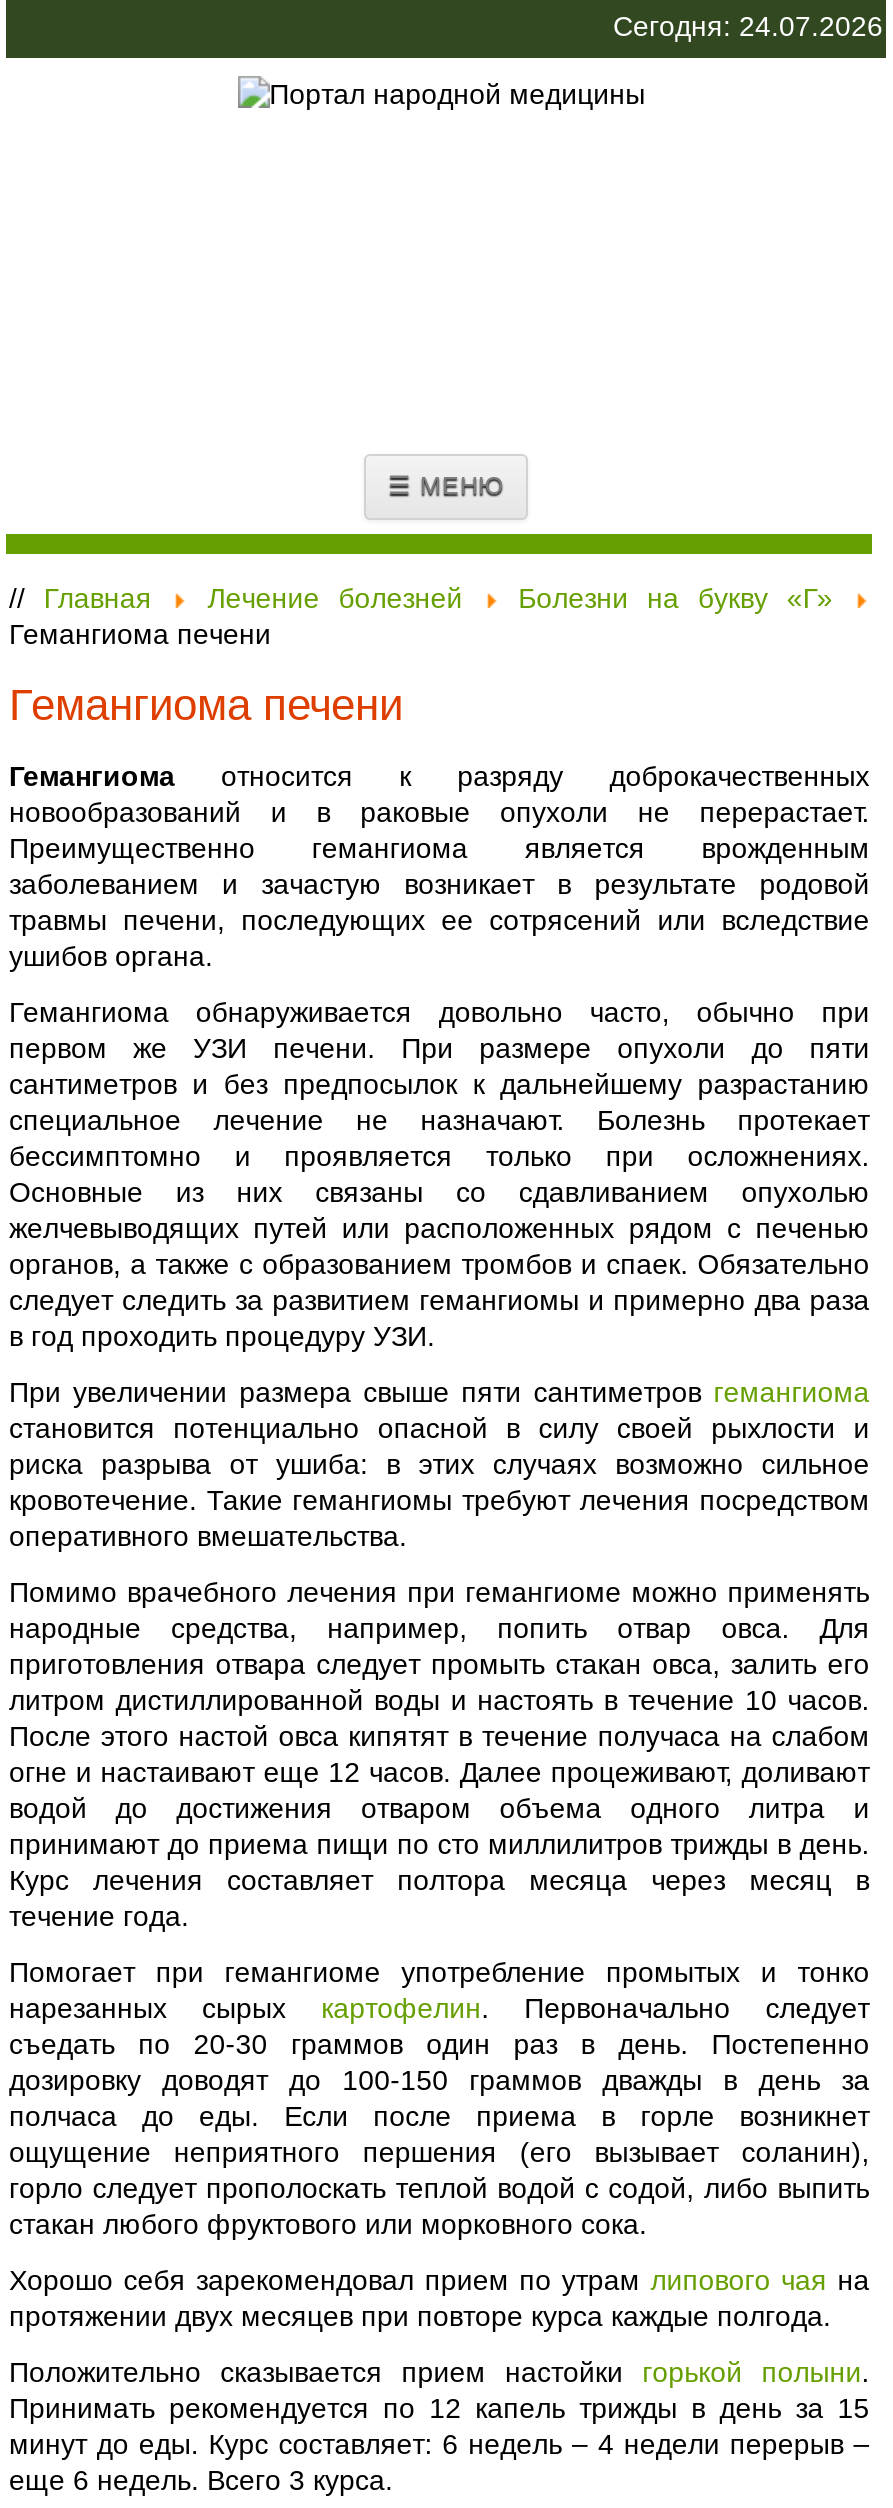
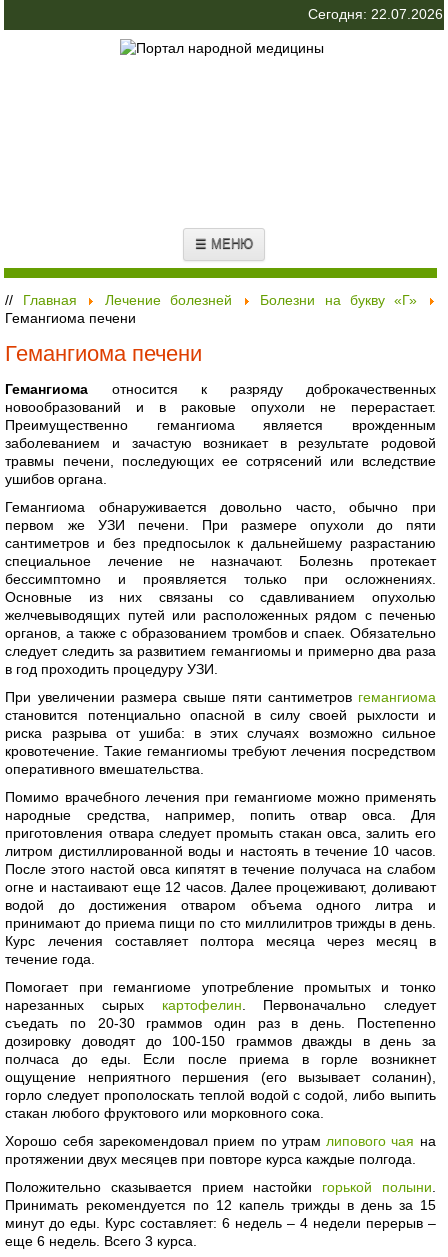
- Сегодня: 24.07.2026
+ Сегодня: 22.07.2026
